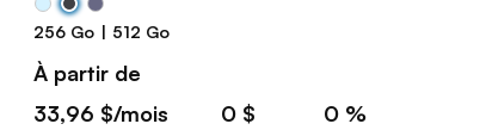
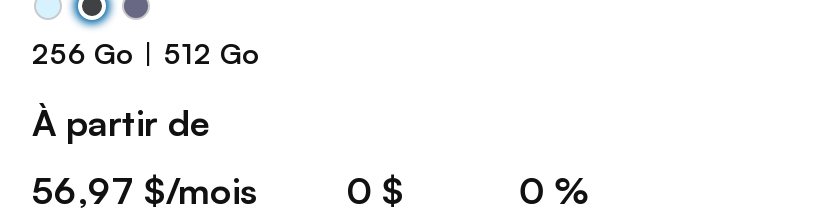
- 33,96 $/mois
+ 56,97 $/mois
